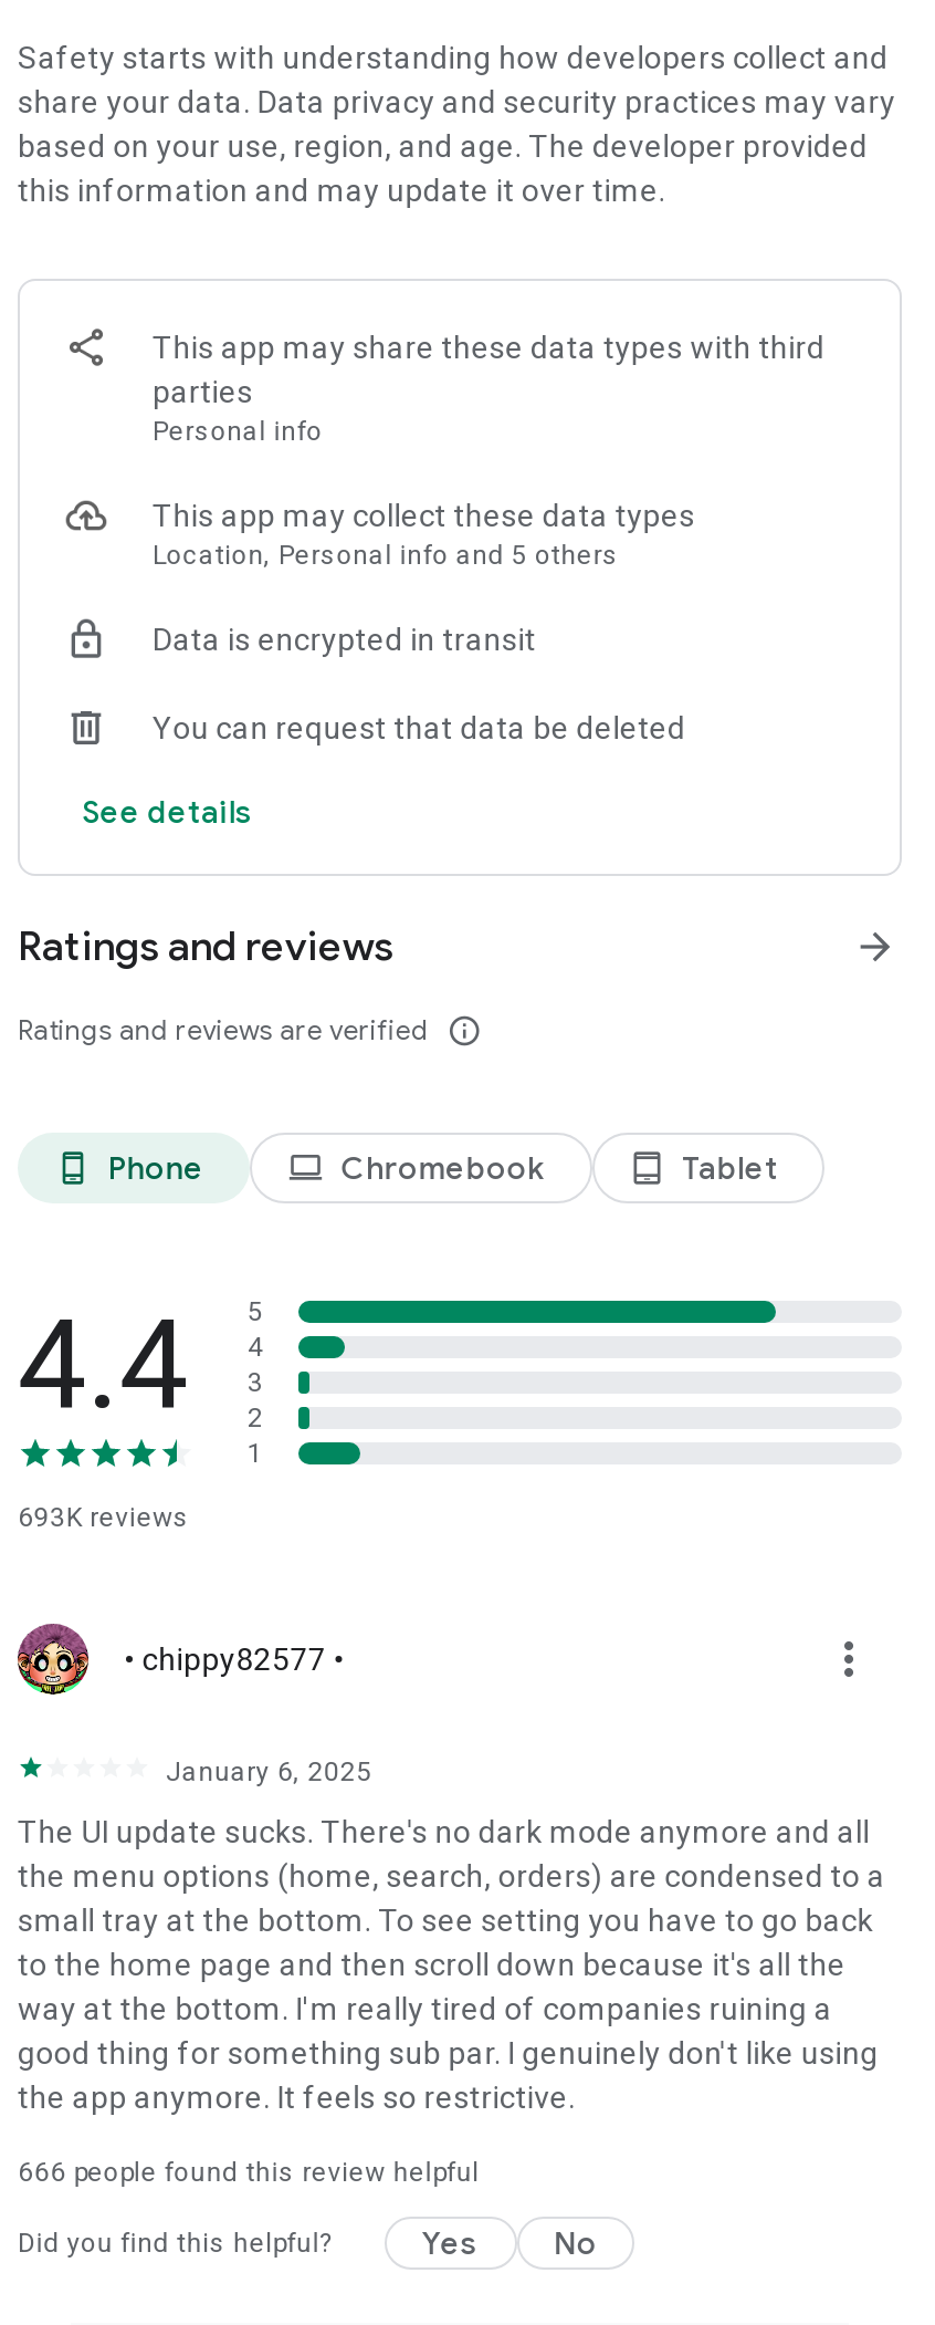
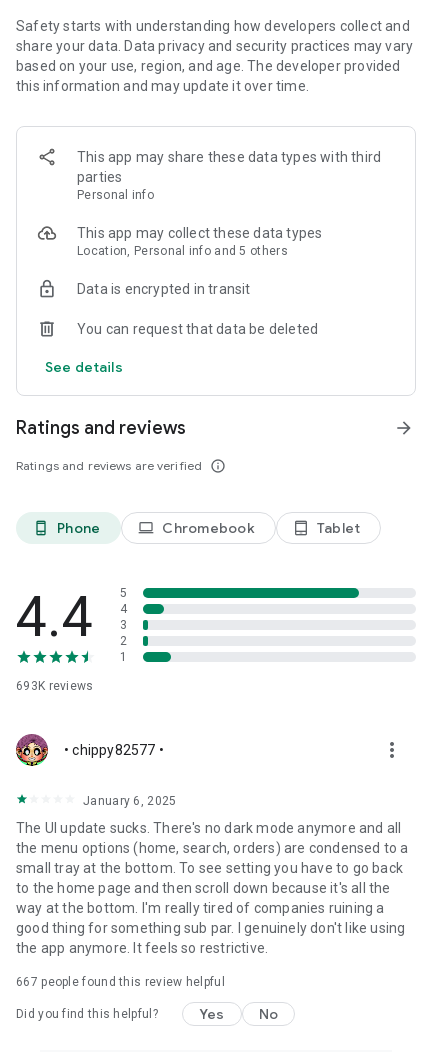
- 666 people found this review helpful
+ 667 people found this review helpful
